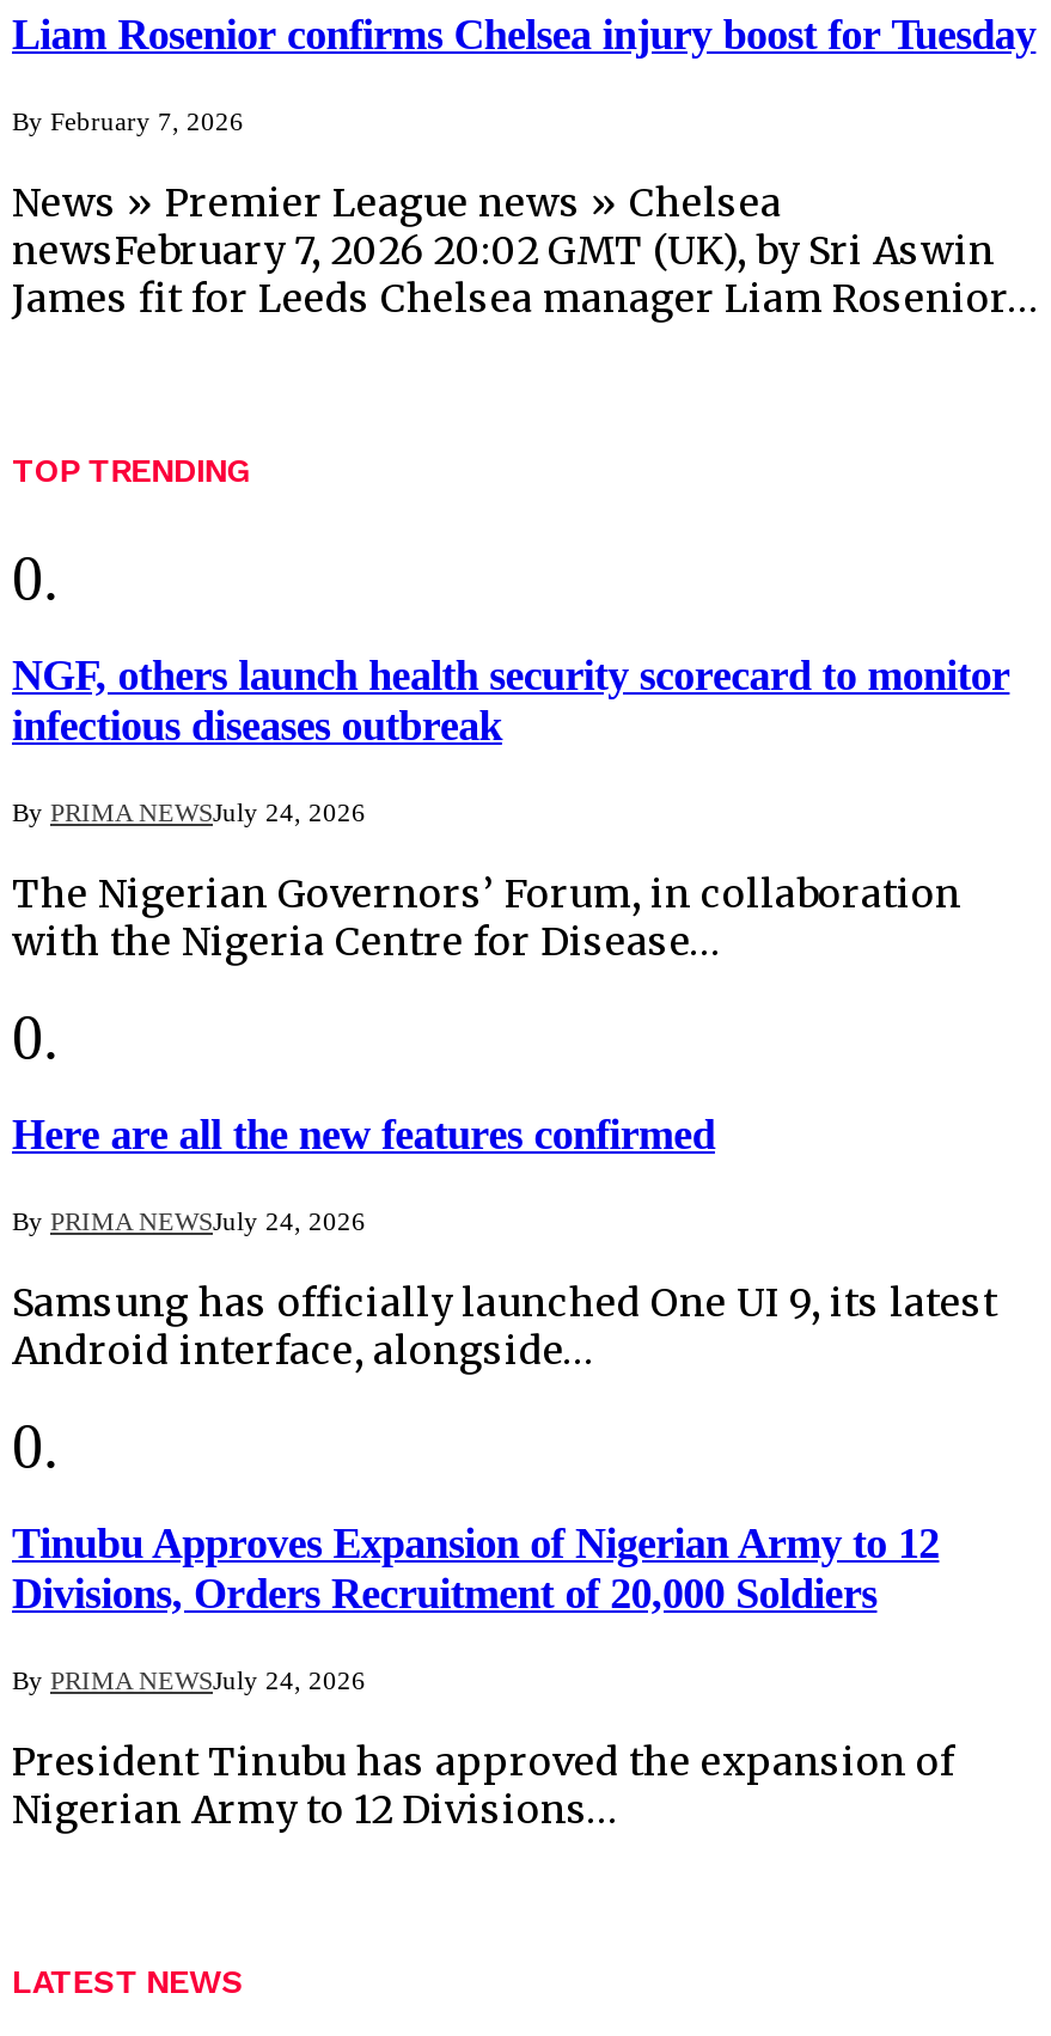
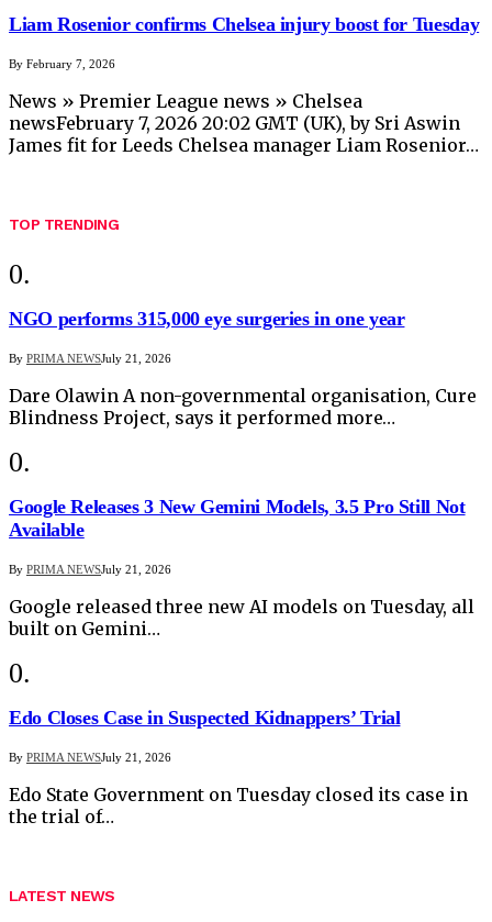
- NGF, others launch health security scorecard to monitor
- infectious diseases outbreak
+ NGO performs 315,000 eye surgeries in one year

- By PRIMA NEWSJuly 24, 2026
+ By PRIMA NEWSJuly 21, 2026

- The Nigerian Governors’ Forum, in collaboration
- with the Nigeria Centre for Disease…
+ Dare Olawin A non-governmental organisation, Cure
+ Blindness Project, says it performed more…

- Here are all the new features confirmed
+ Google Releases 3 New Gemini Models, 3.5 Pro Still Not
+ Available

- By PRIMA NEWSJuly 24, 2026
+ By PRIMA NEWSJuly 21, 2026

- Samsung has officially launched One UI 9, its latest
- Android interface, alongside…
+ Google released three new AI models on Tuesday, all
+ built on Gemini…

- Tinubu Approves Expansion of Nigerian Army to 12
- Divisions, Orders Recruitment of 20,000 Soldiers
+ Edo Closes Case in Suspected Kidnappers’ Trial

- By PRIMA NEWSJuly 24, 2026
+ By PRIMA NEWSJuly 21, 2026

- President Tinubu has approved the expansion of
- Nigerian Army to 12 Divisions…
+ Edo State Government on Tuesday closed its case in
+ the trial of…
